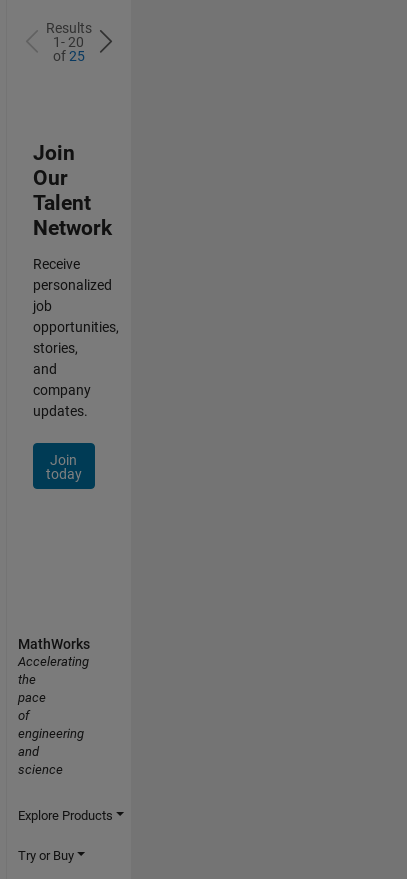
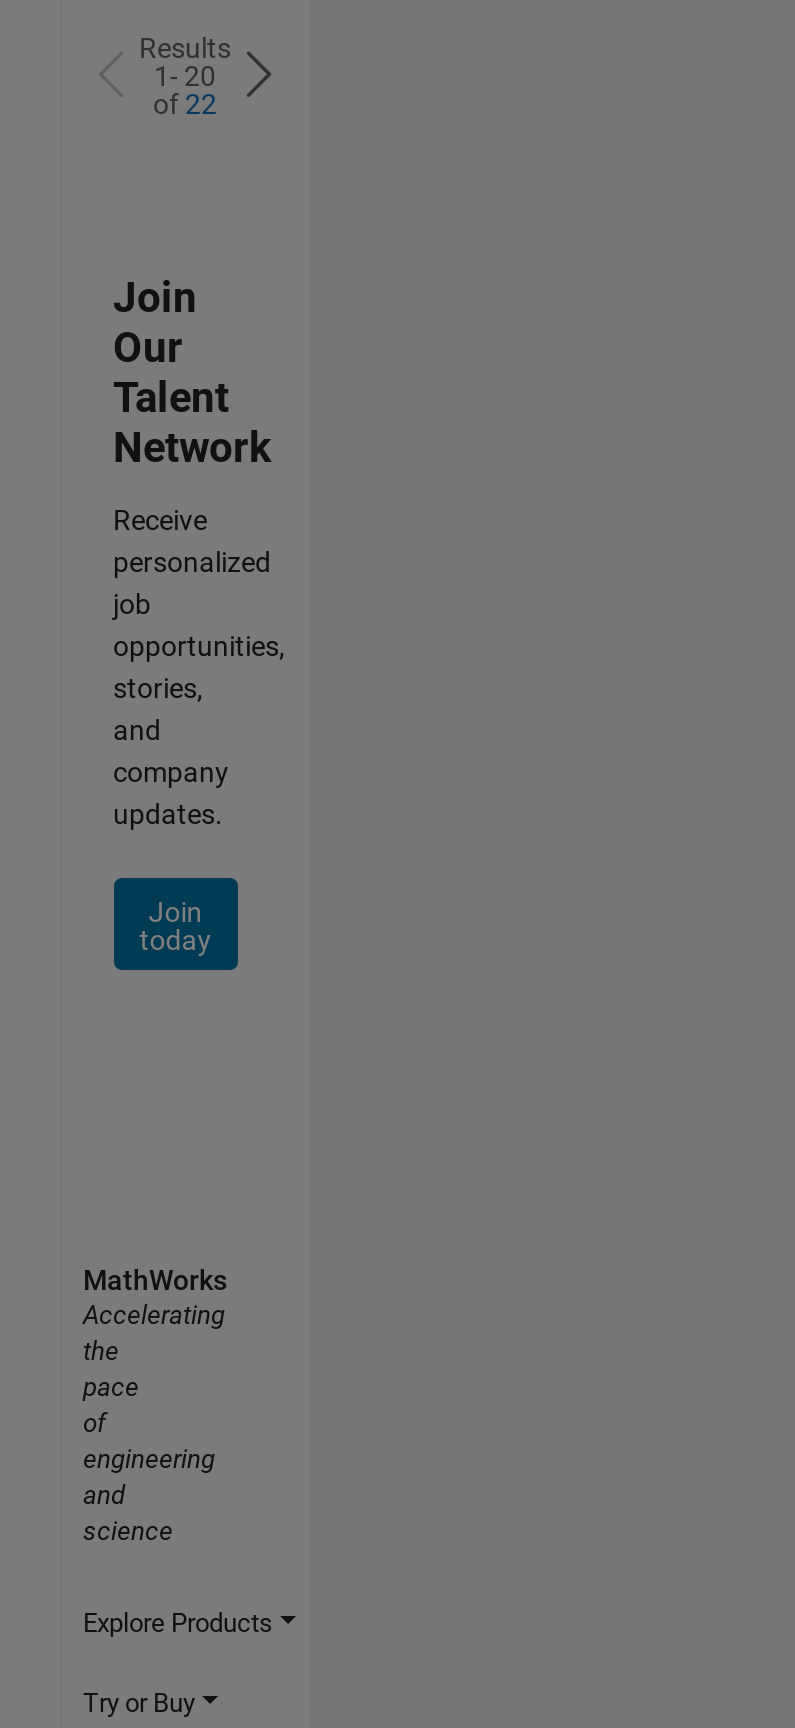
- of 25
+ of 22
